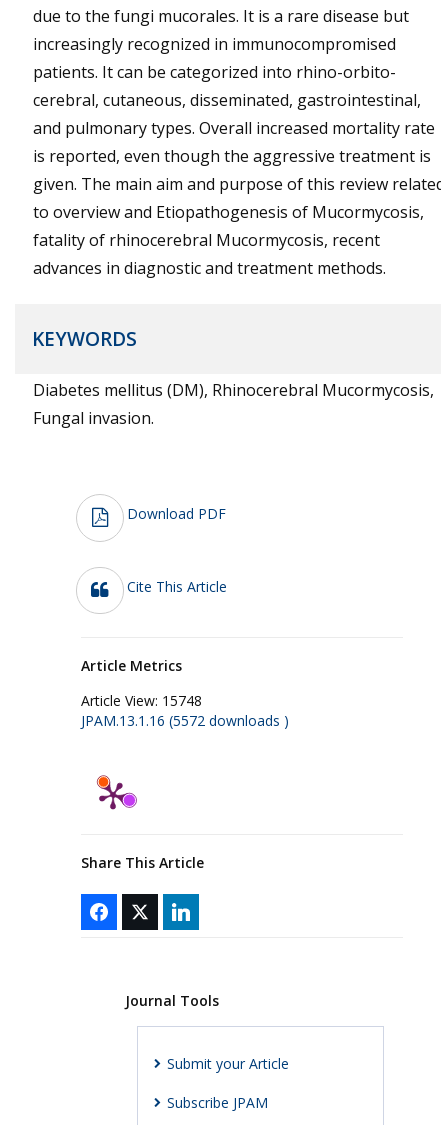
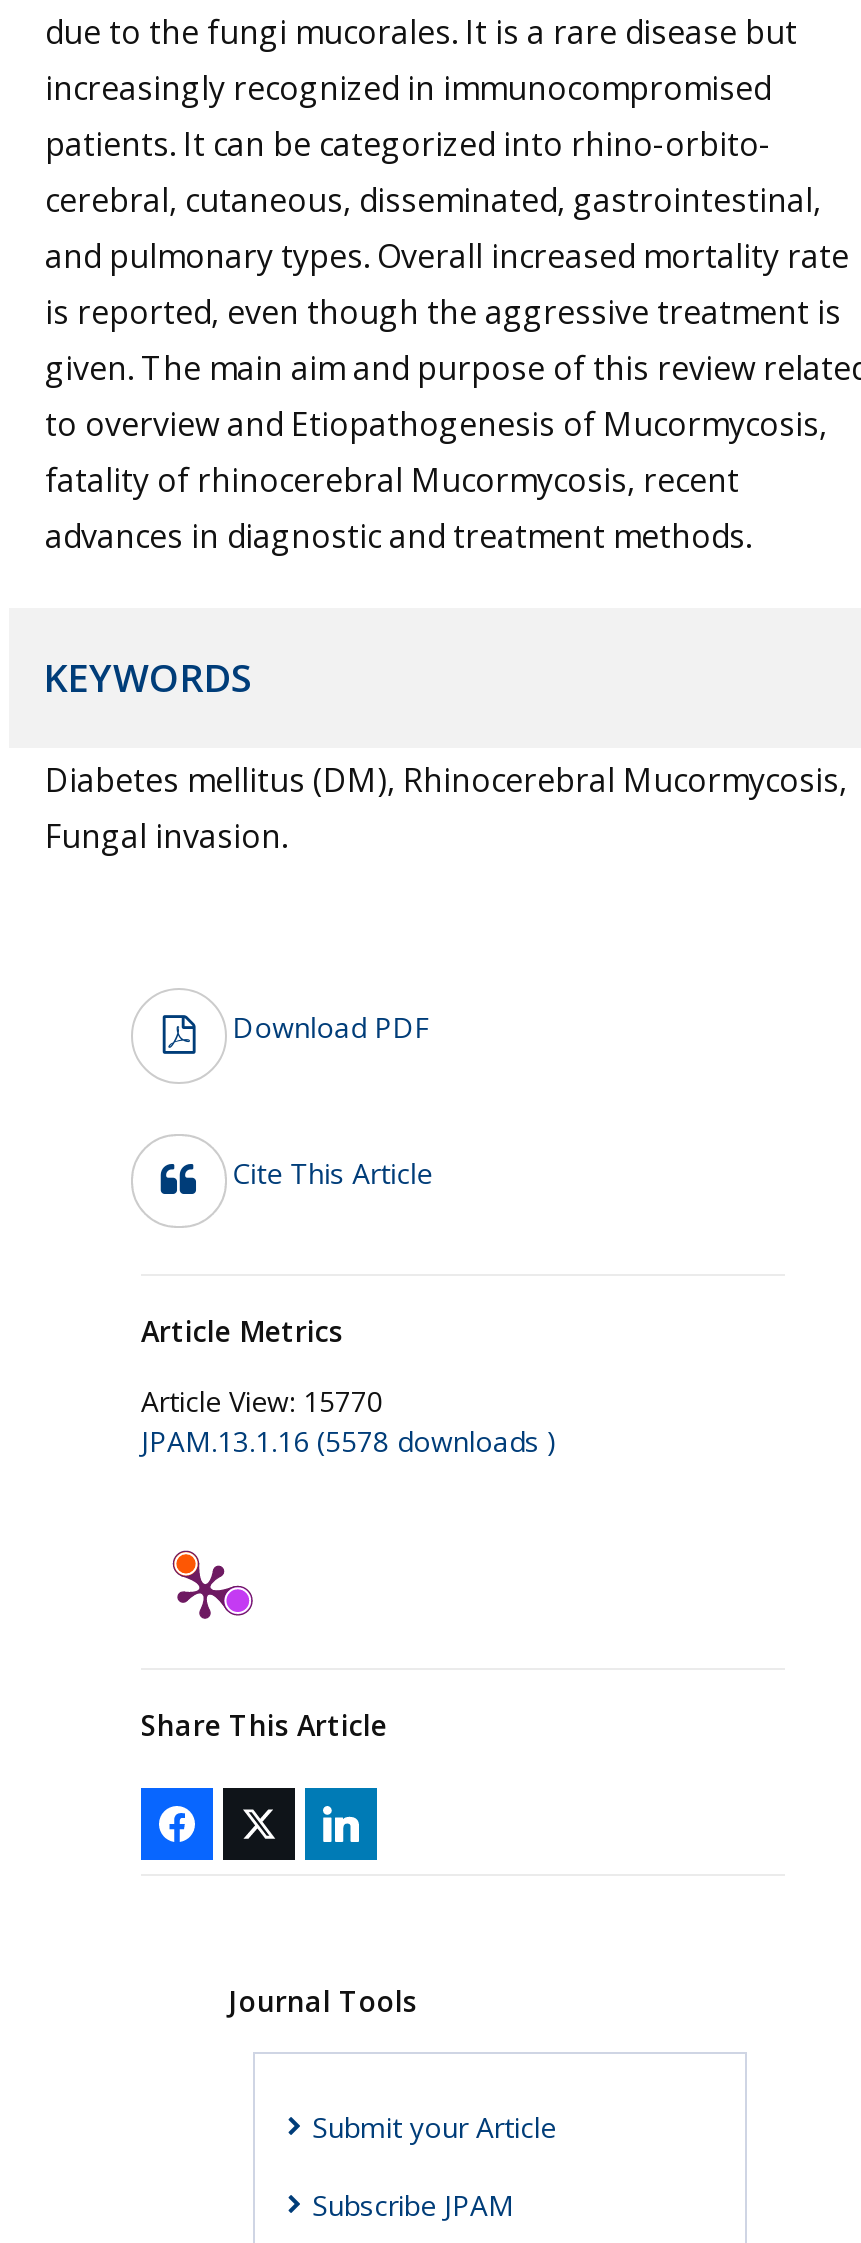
- Article View: 15748
+ Article View: 15770

- JPAM.13.1.16 (5572 downloads )
+ JPAM.13.1.16 (5578 downloads )
